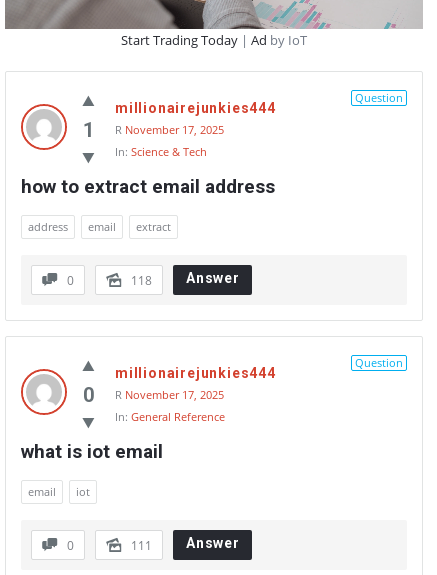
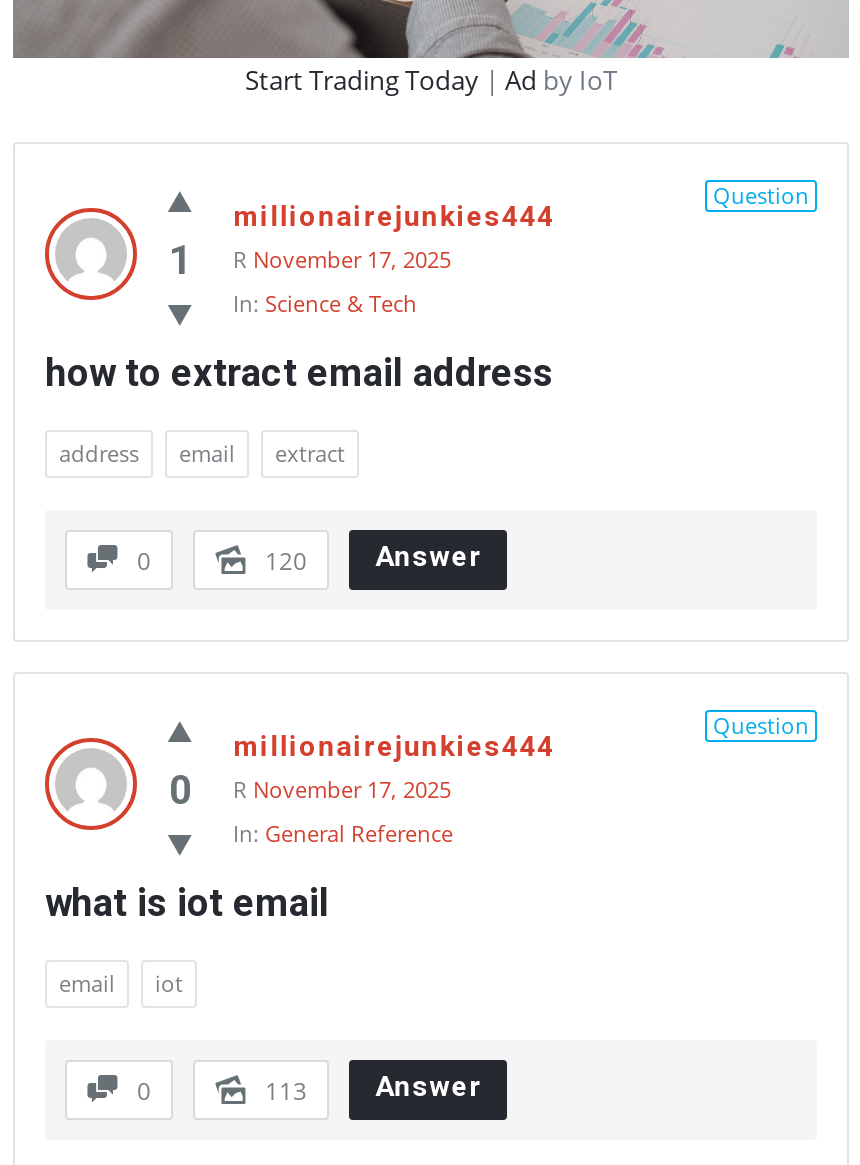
- 118
+ 120

- 111
+ 113
